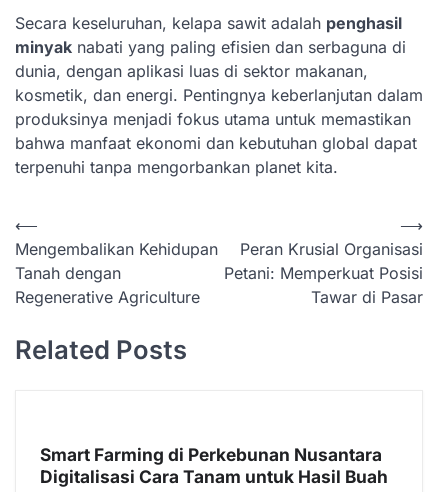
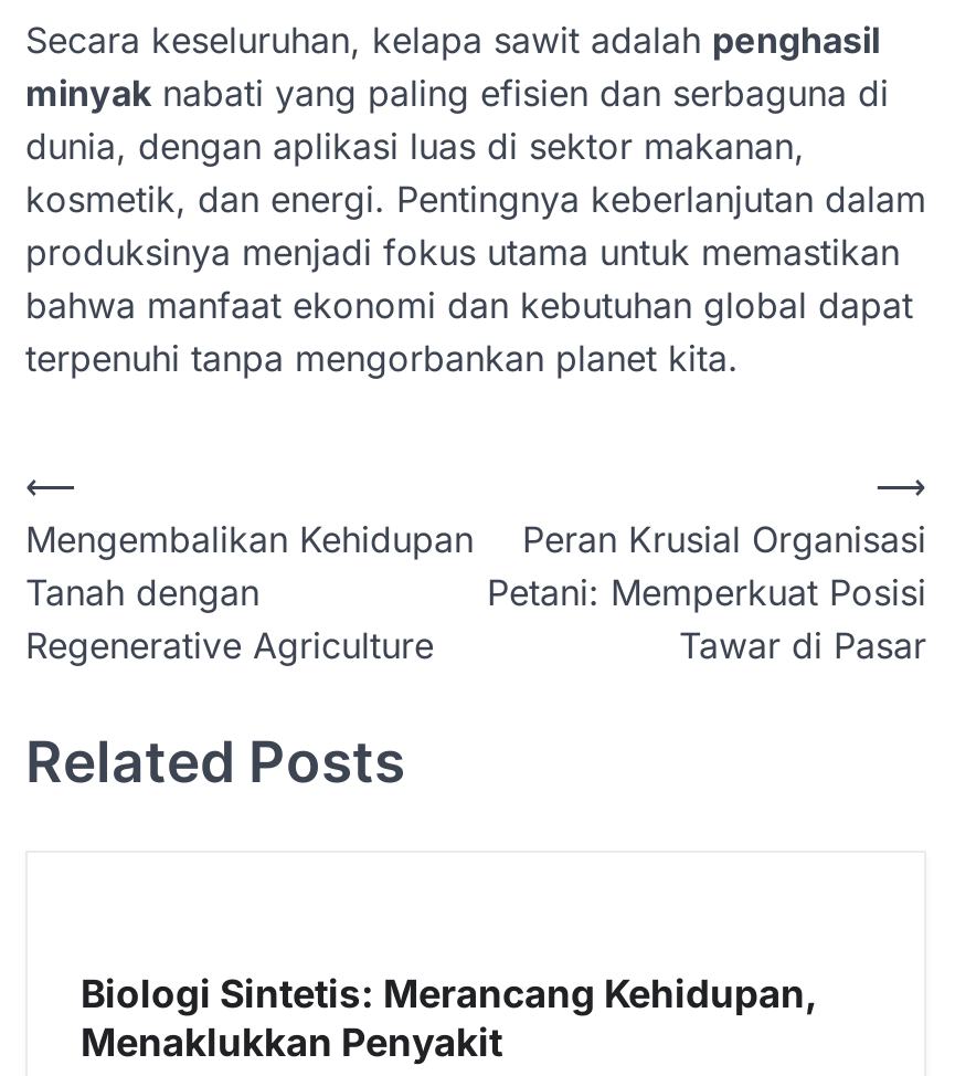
- Smart Farming di Perkebunan Nusantara
- Digitalisasi Cara Tanam untuk Hasil Buah
+ Biologi Sintetis: Merancang Kehidupan,
+ Menaklukkan Penyakit
